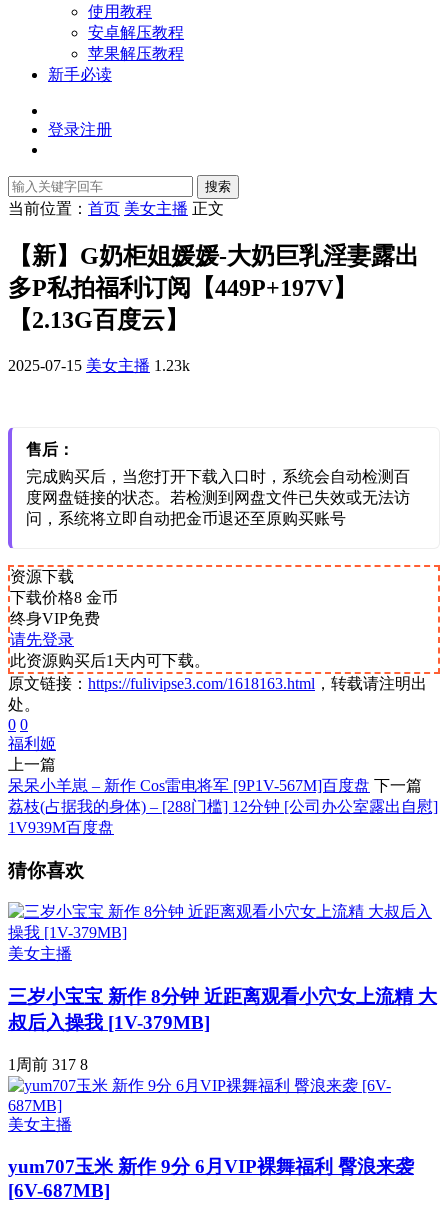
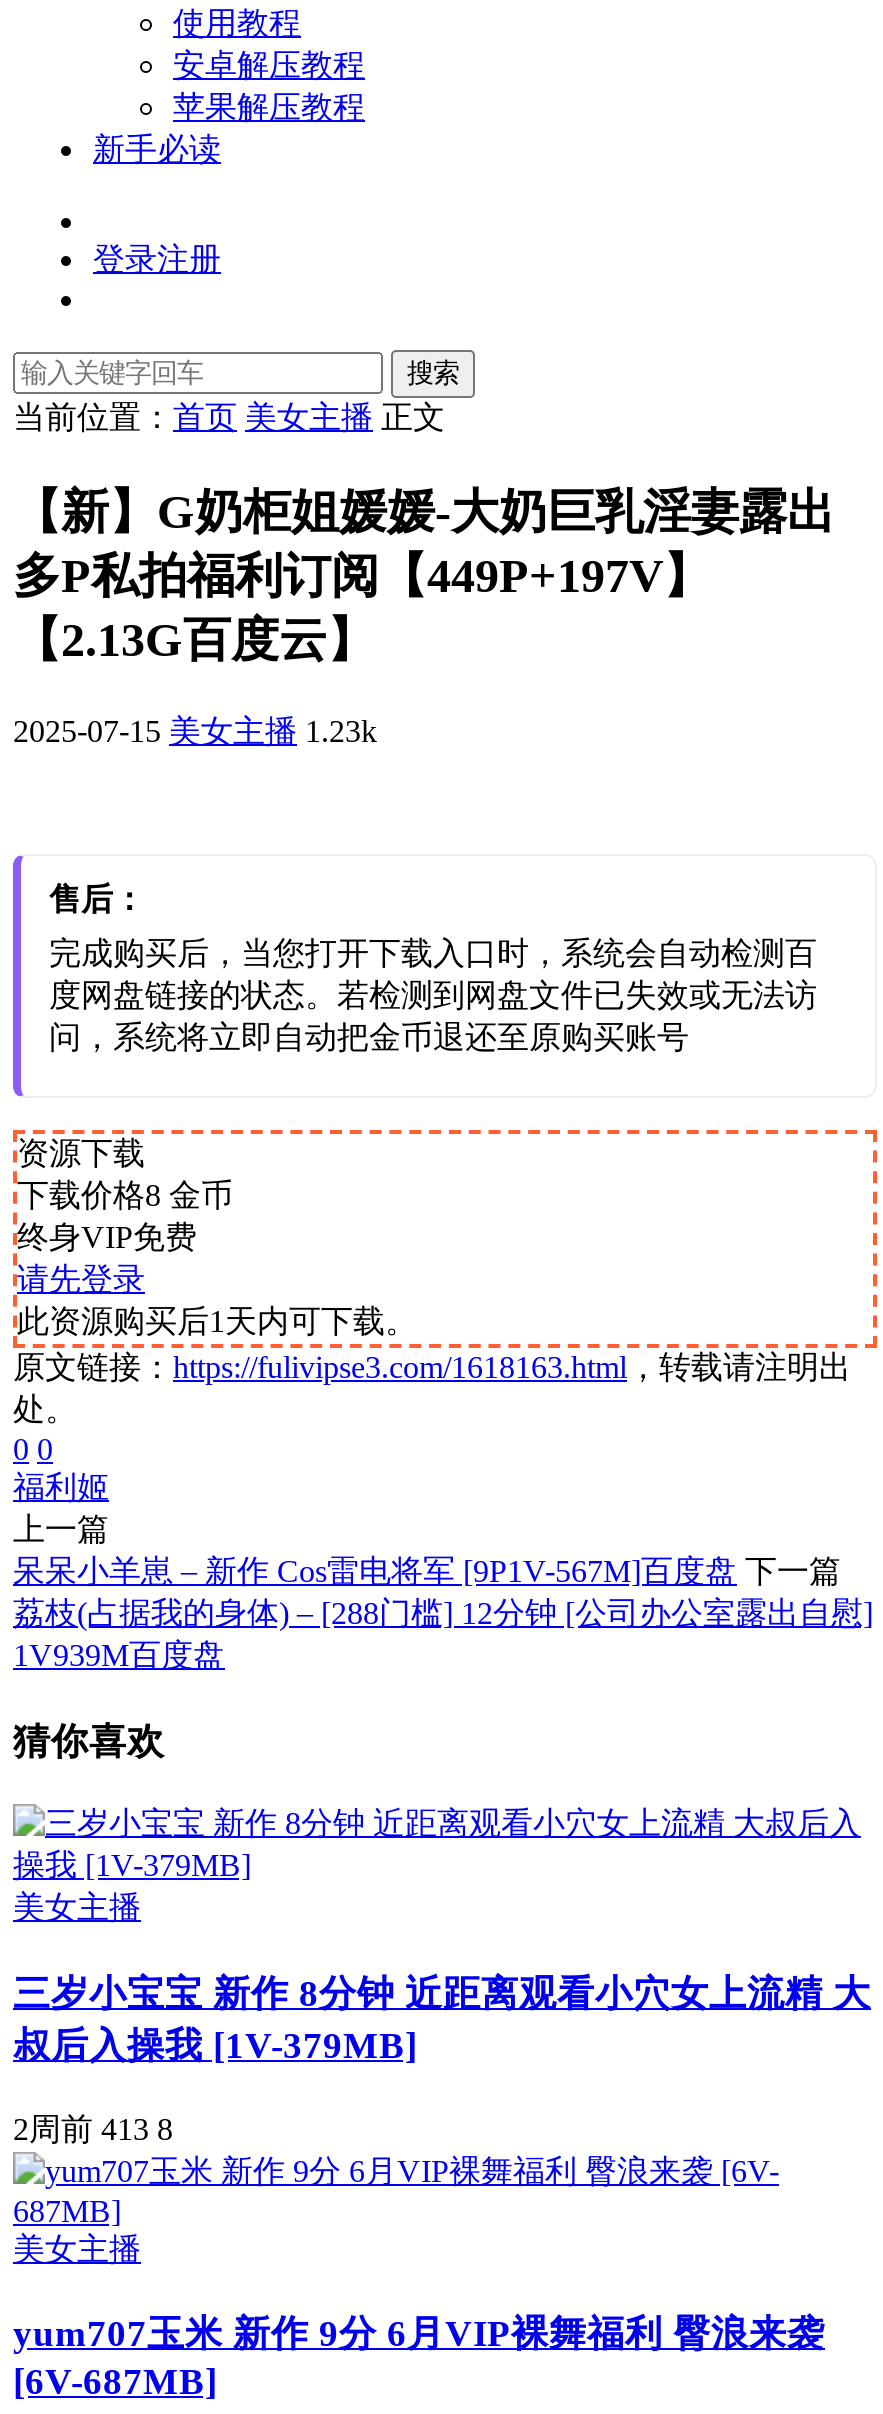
- 1周前317 8
+ 2周前413 8
